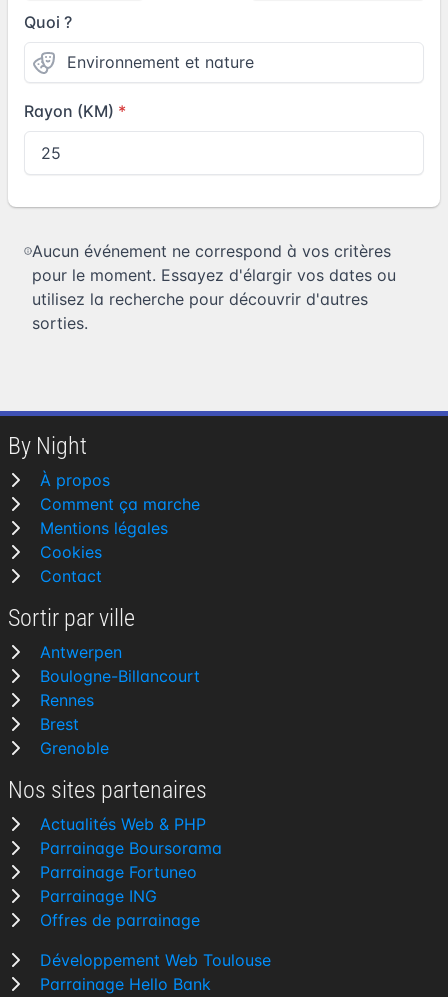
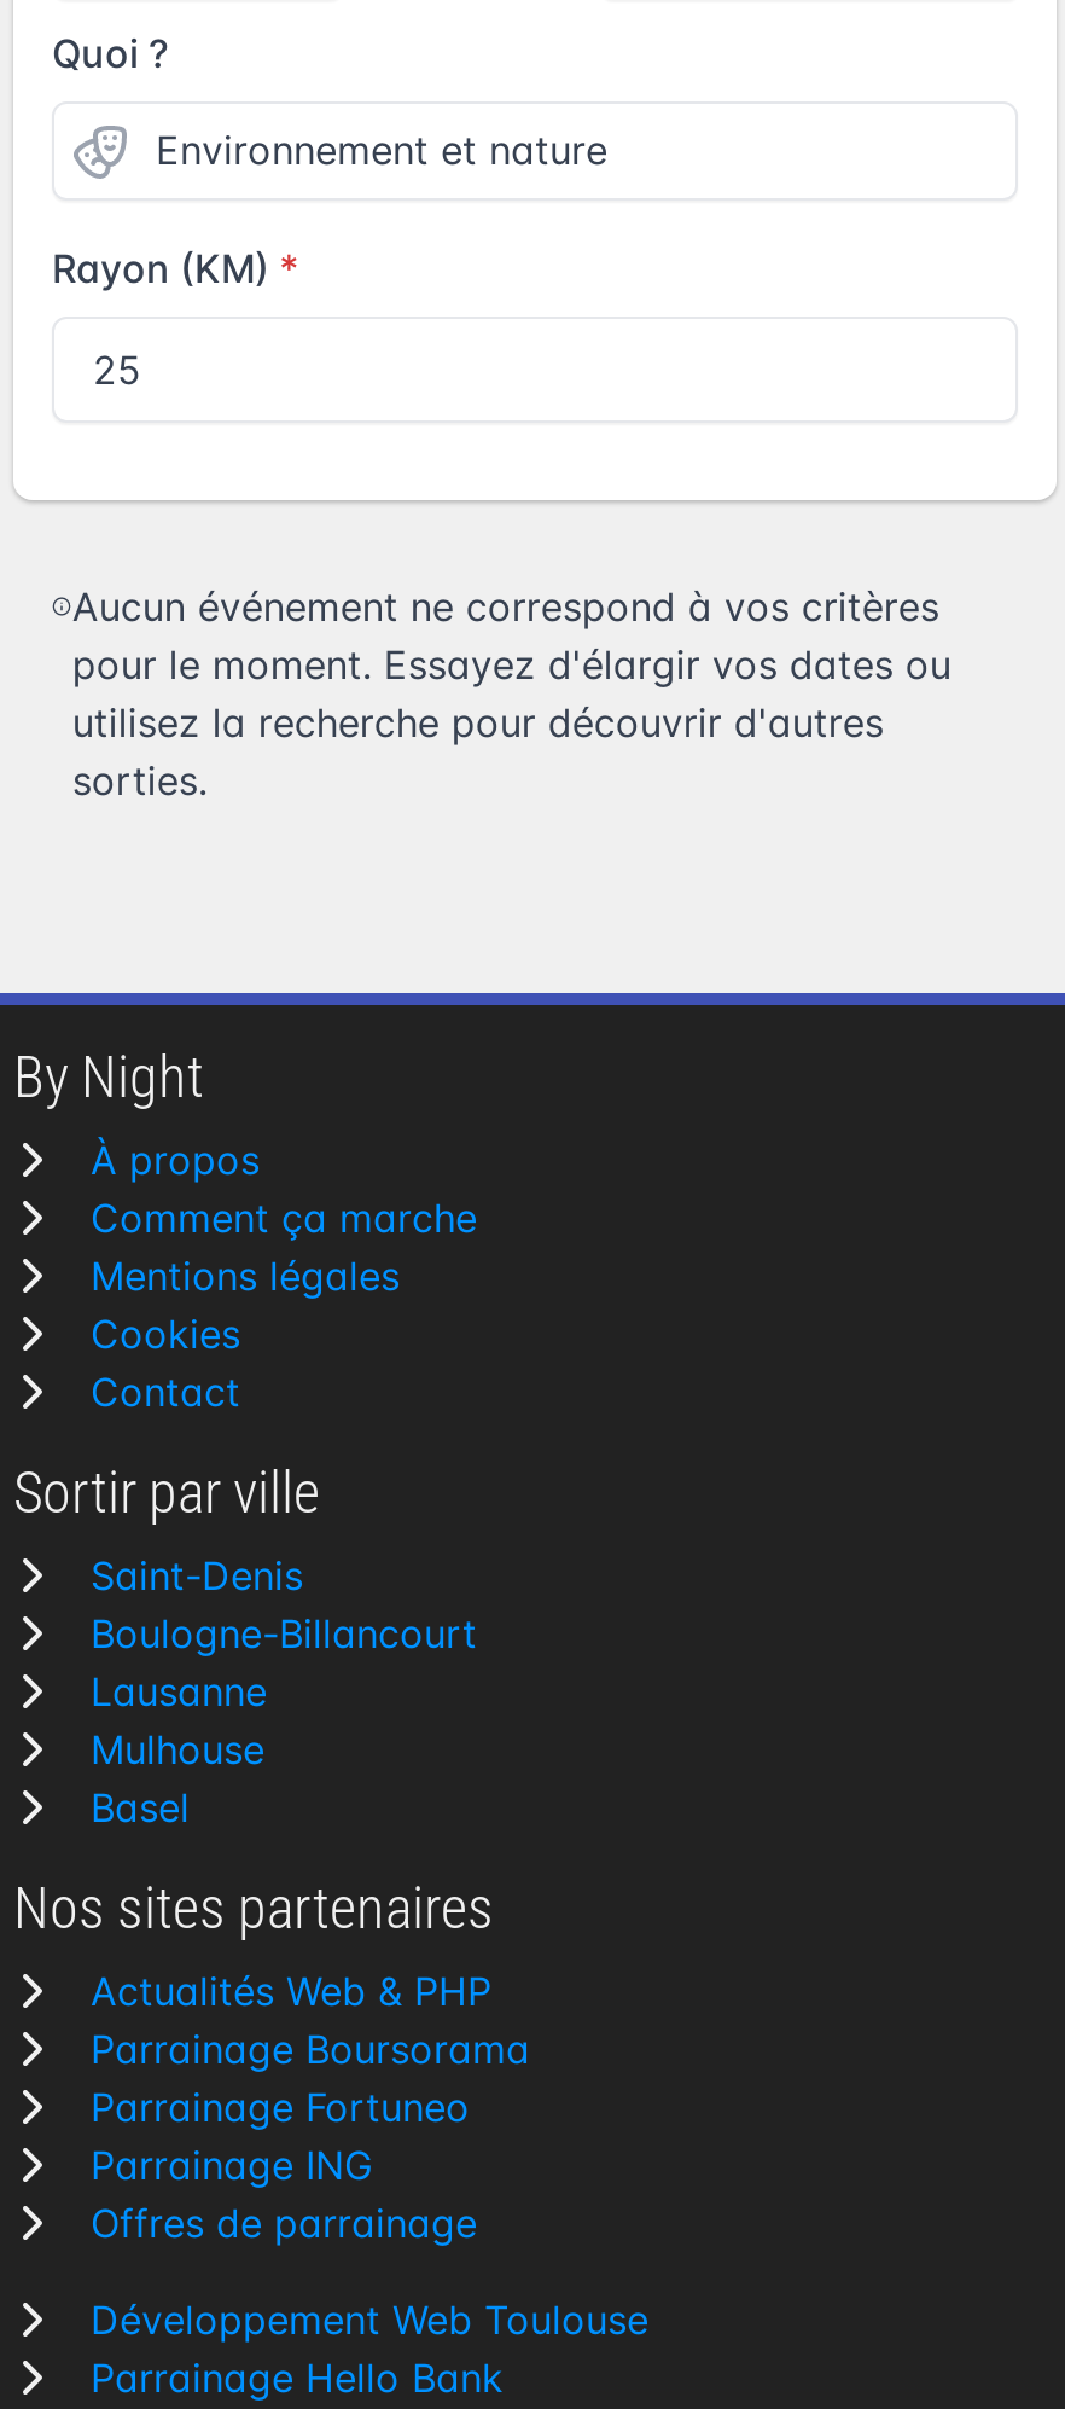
- Antwerpen
+ Saint-Denis

- Rennes
- Brest
- Grenoble
+ Lausanne
+ Mulhouse
+ Basel
